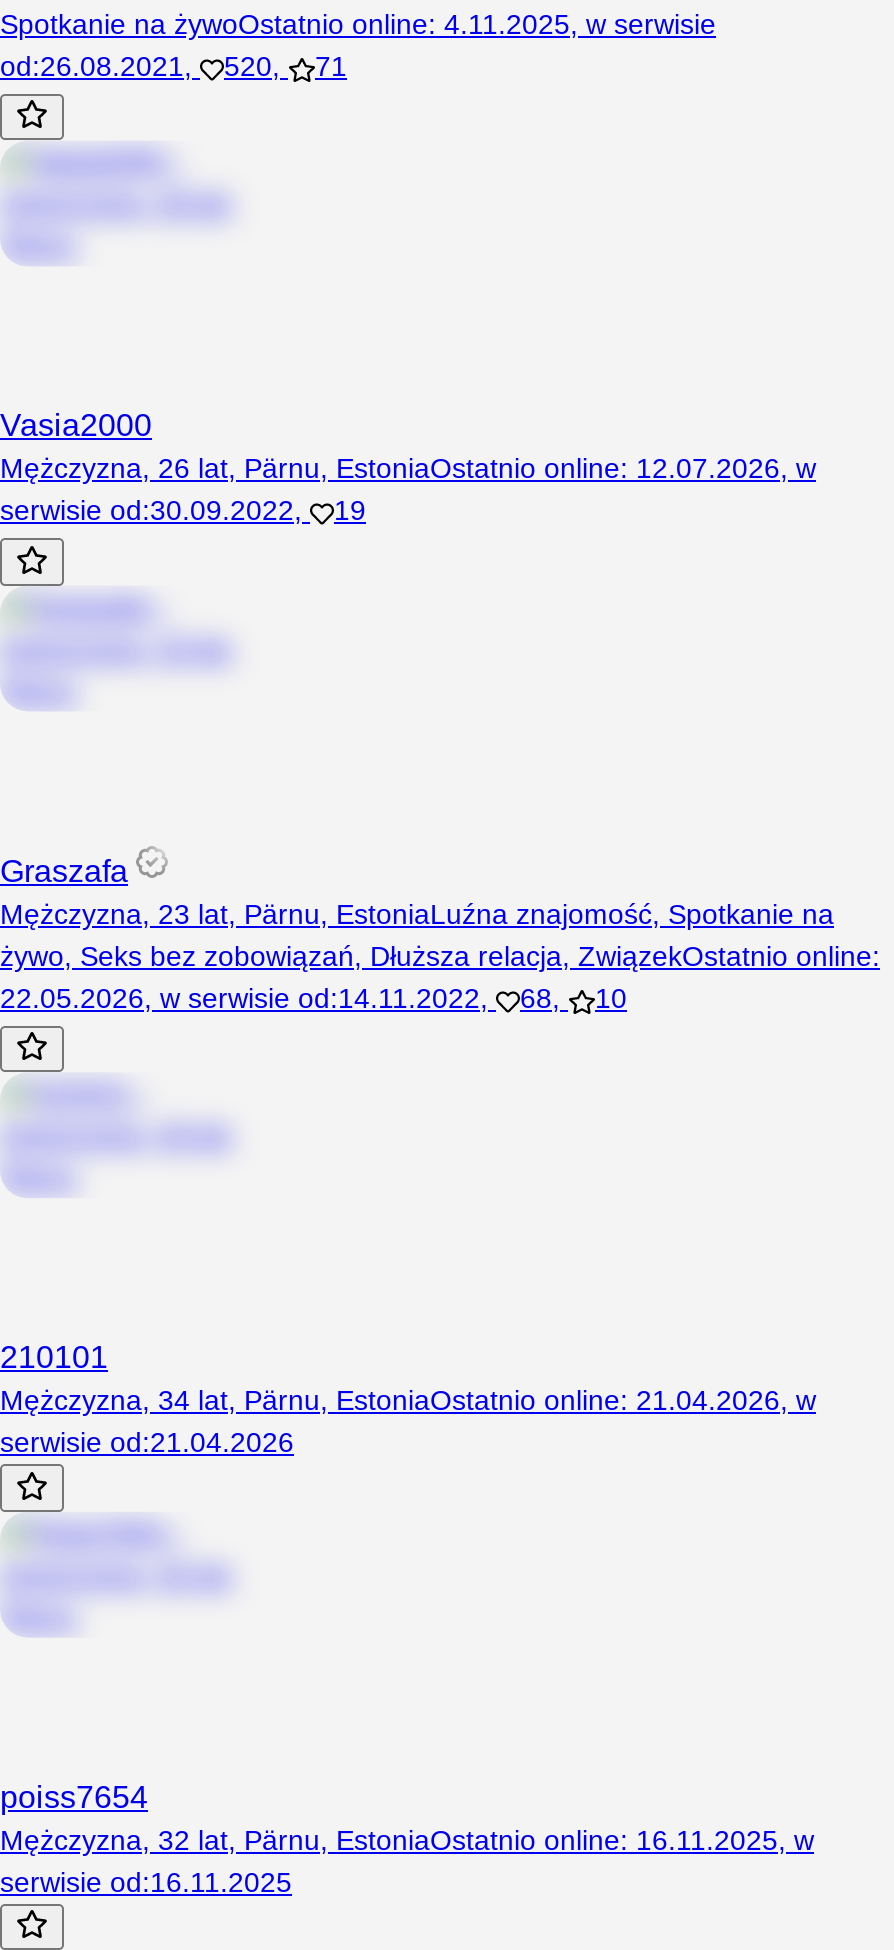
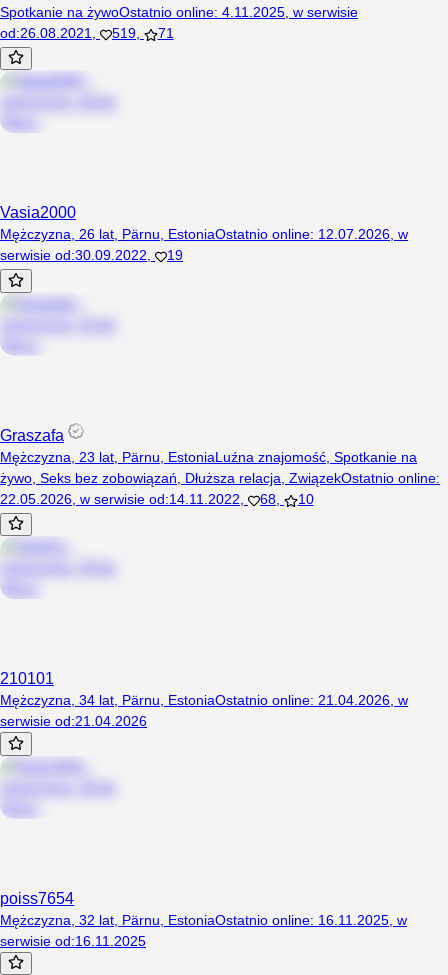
- od:26.08.2021, 520, 71
+ od:26.08.2021, 519, 71
